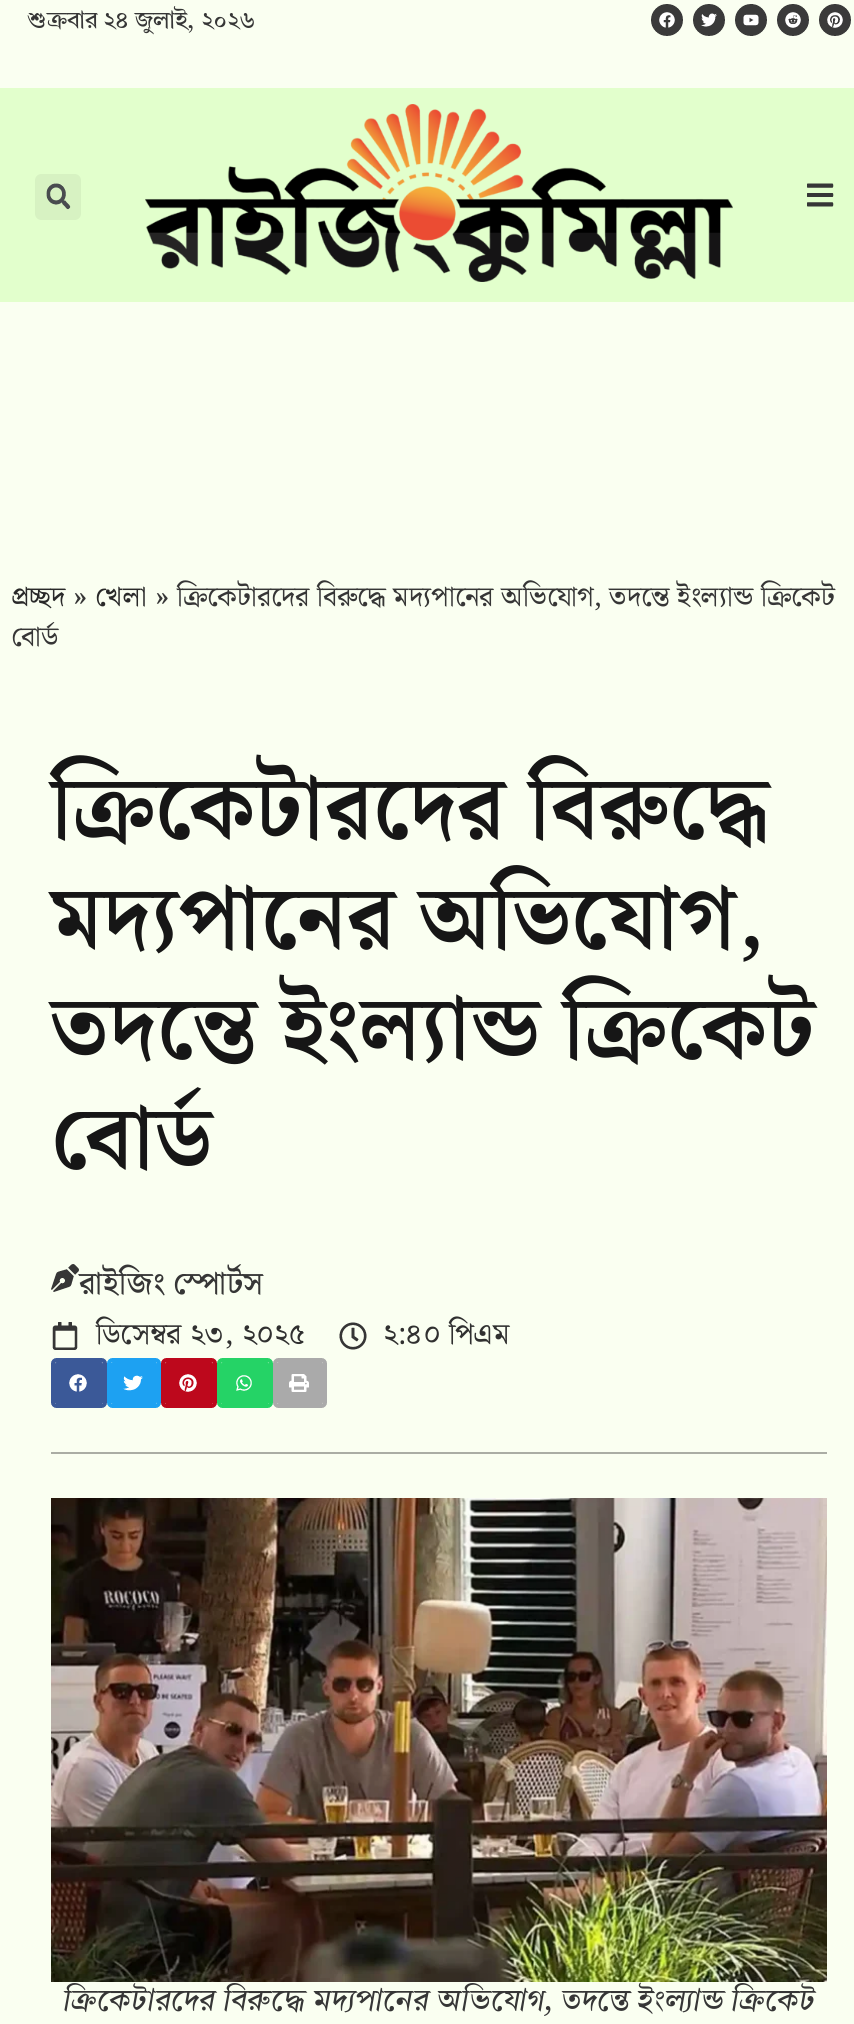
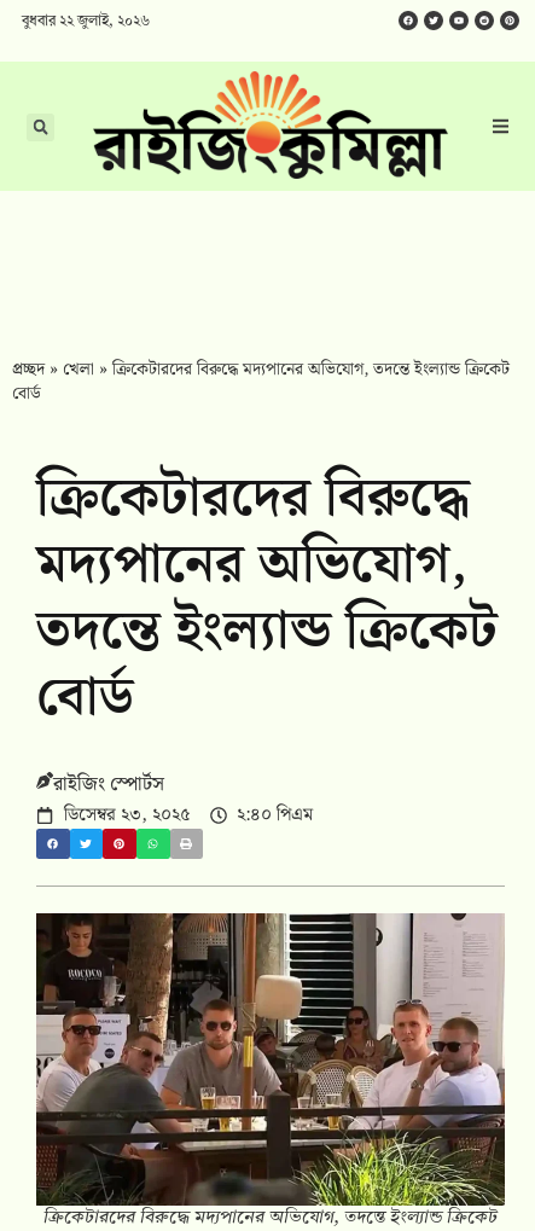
- শুক্রবার ২৪ জুলাই, ২০২৬
+ বুধবার ২২ জুলাই, ২০২৬
